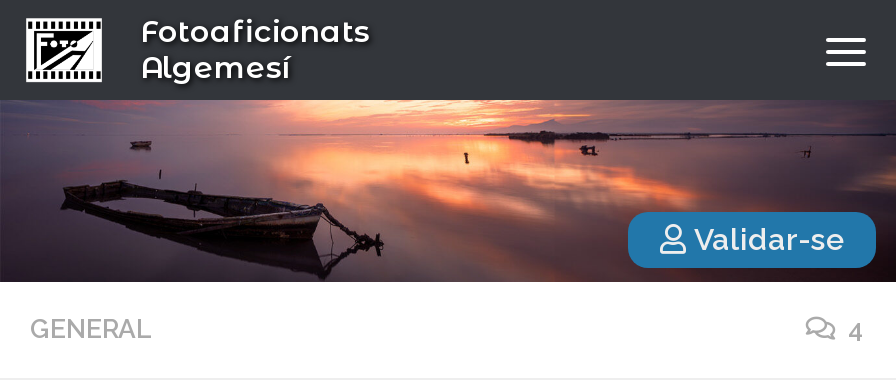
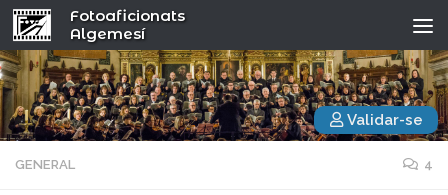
- [image]
+ [image]
